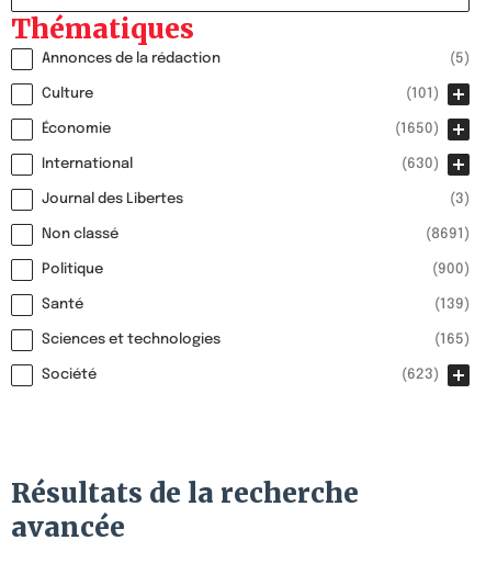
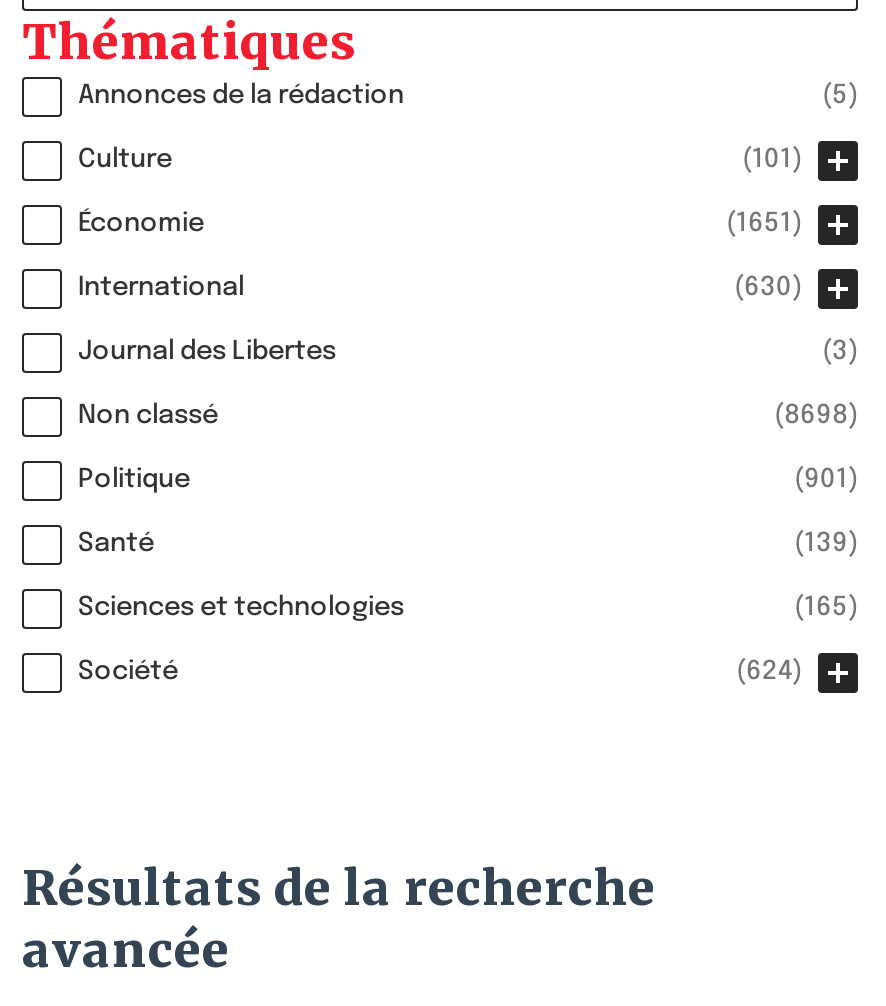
- (1650)
+ (1651)

- (8691)
+ (8698)

- (900)
+ (901)

- (623)
+ (624)
